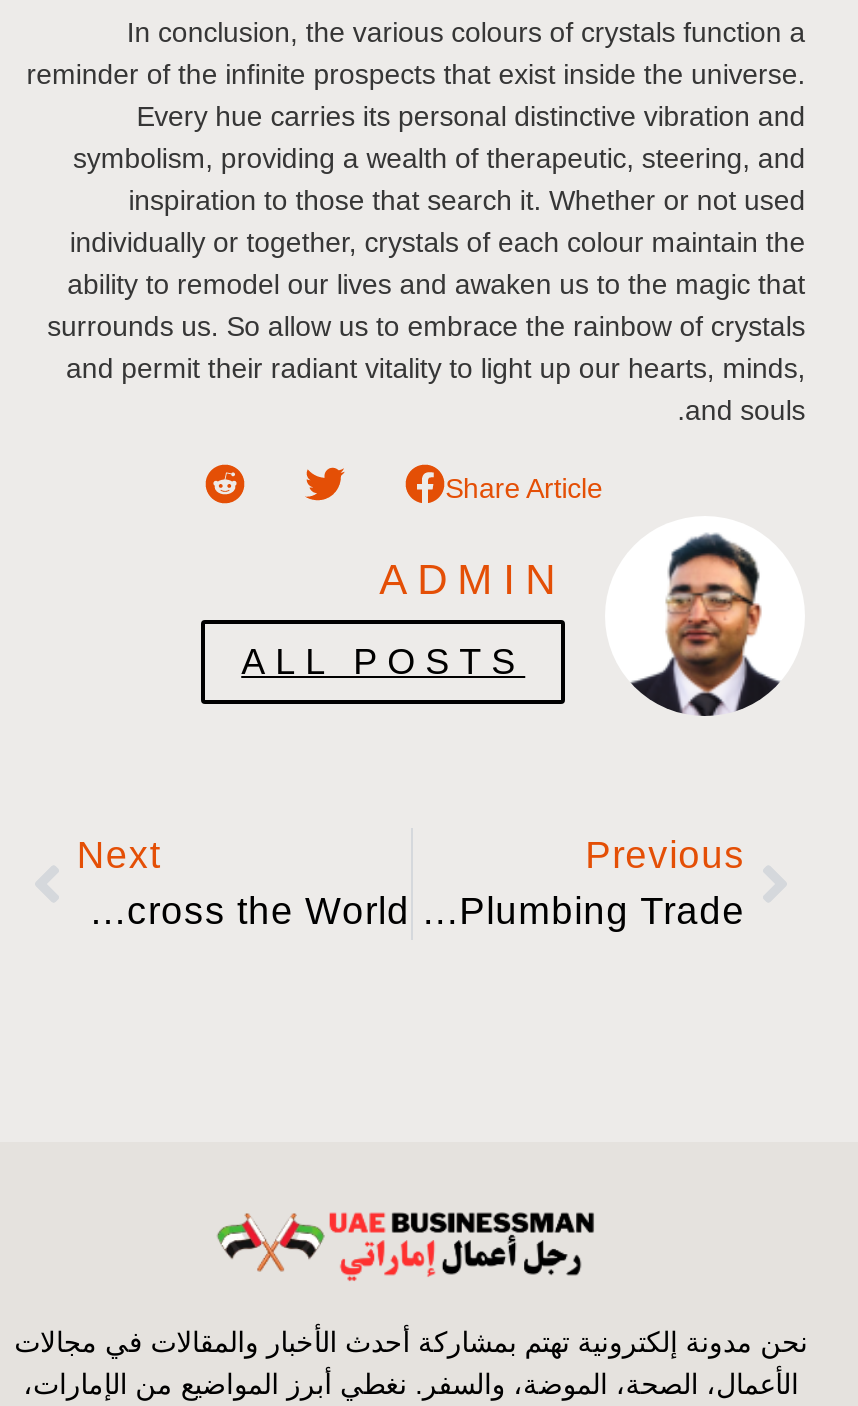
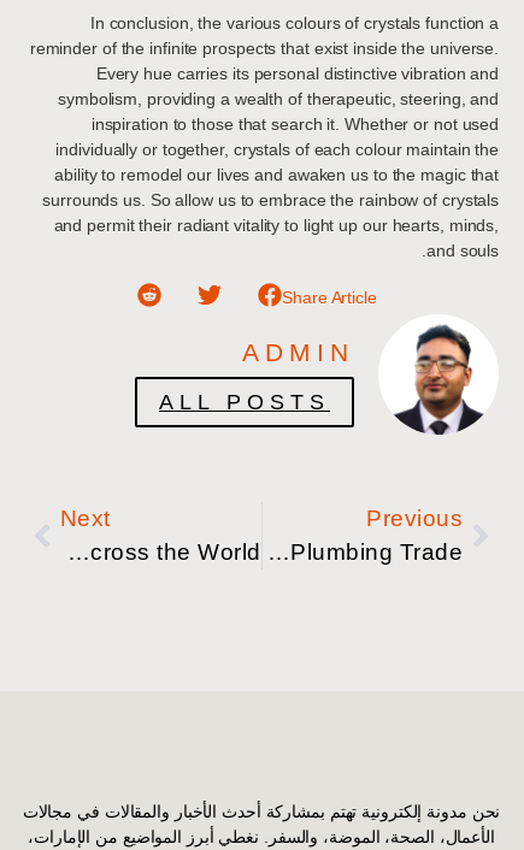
- [image]
